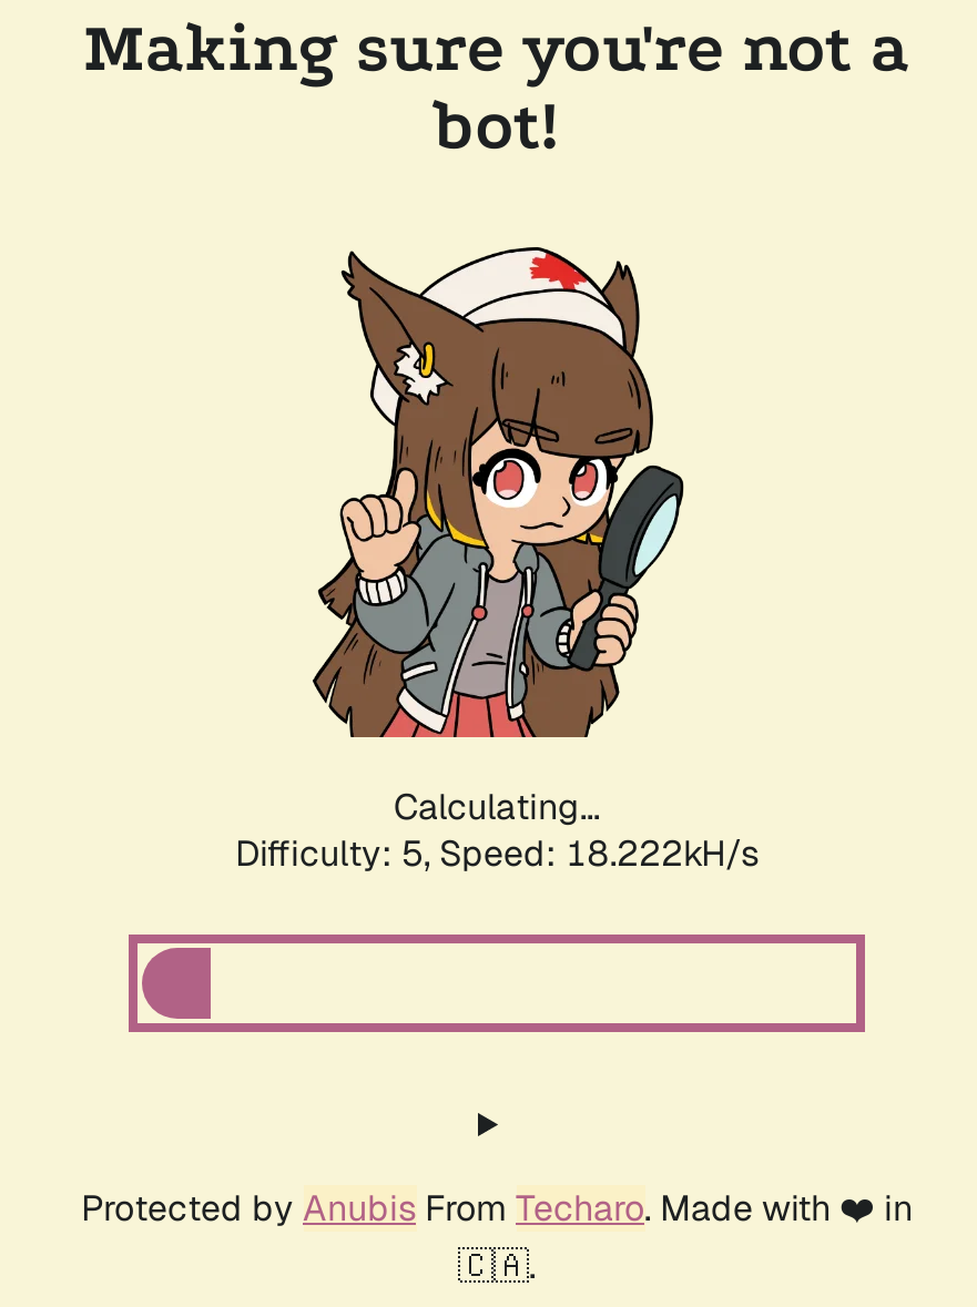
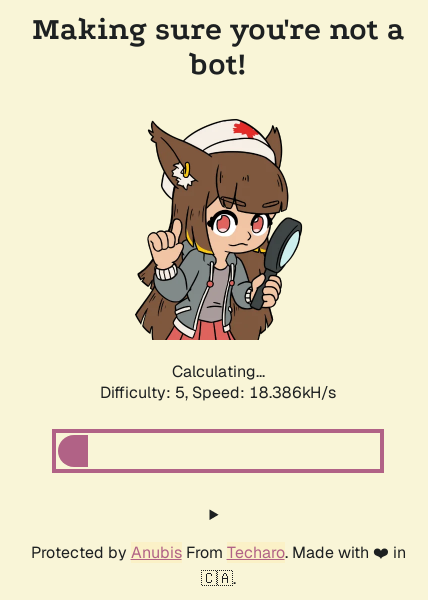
- Difficulty: 5, Speed: 18.222kH/s
+ Difficulty: 5, Speed: 18.386kH/s
